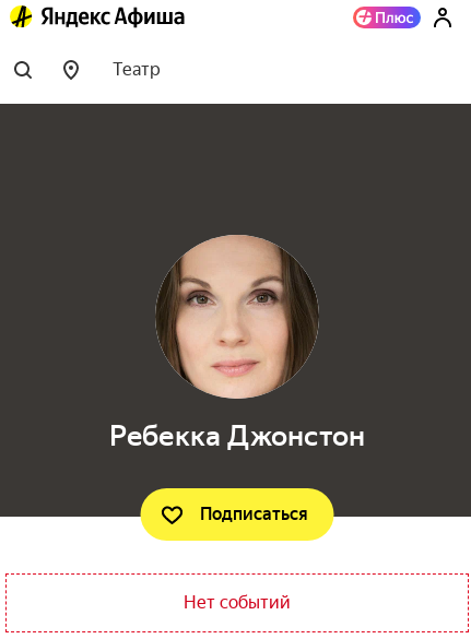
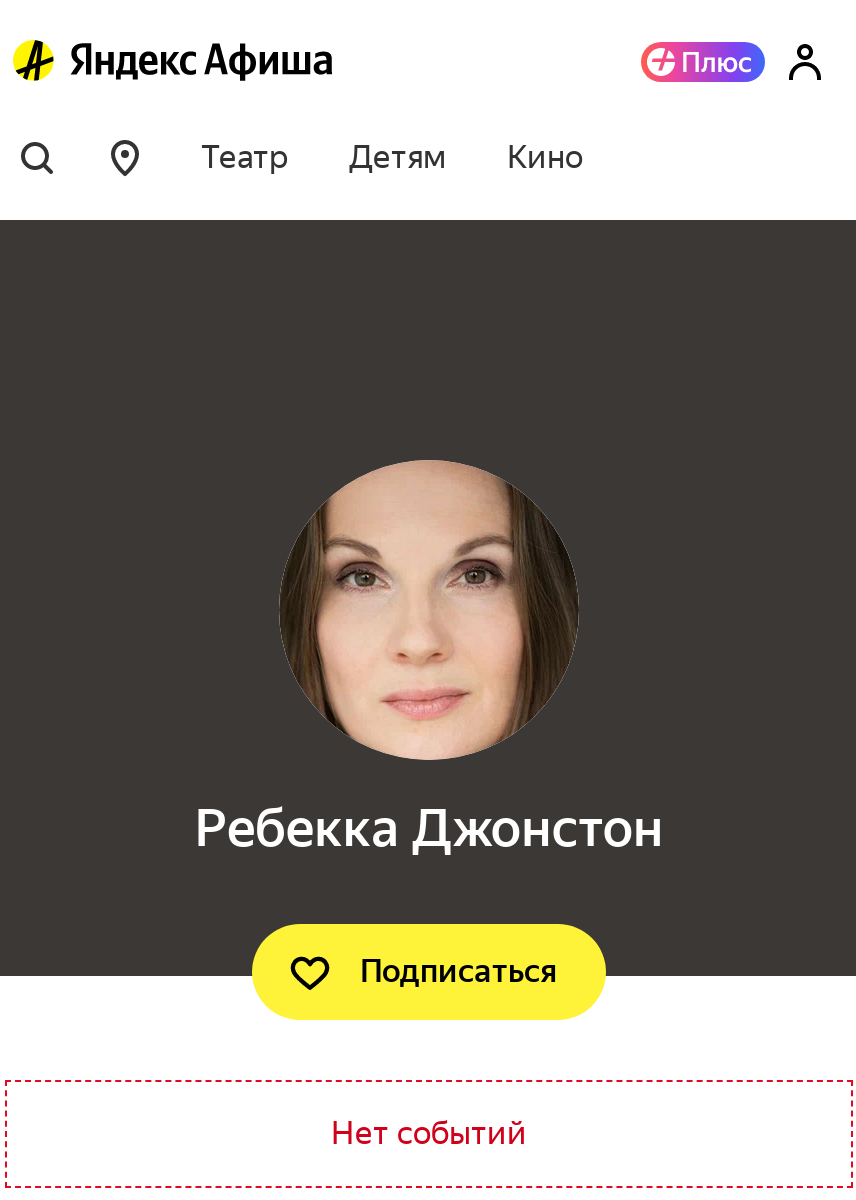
+ Детям
+ Кино
